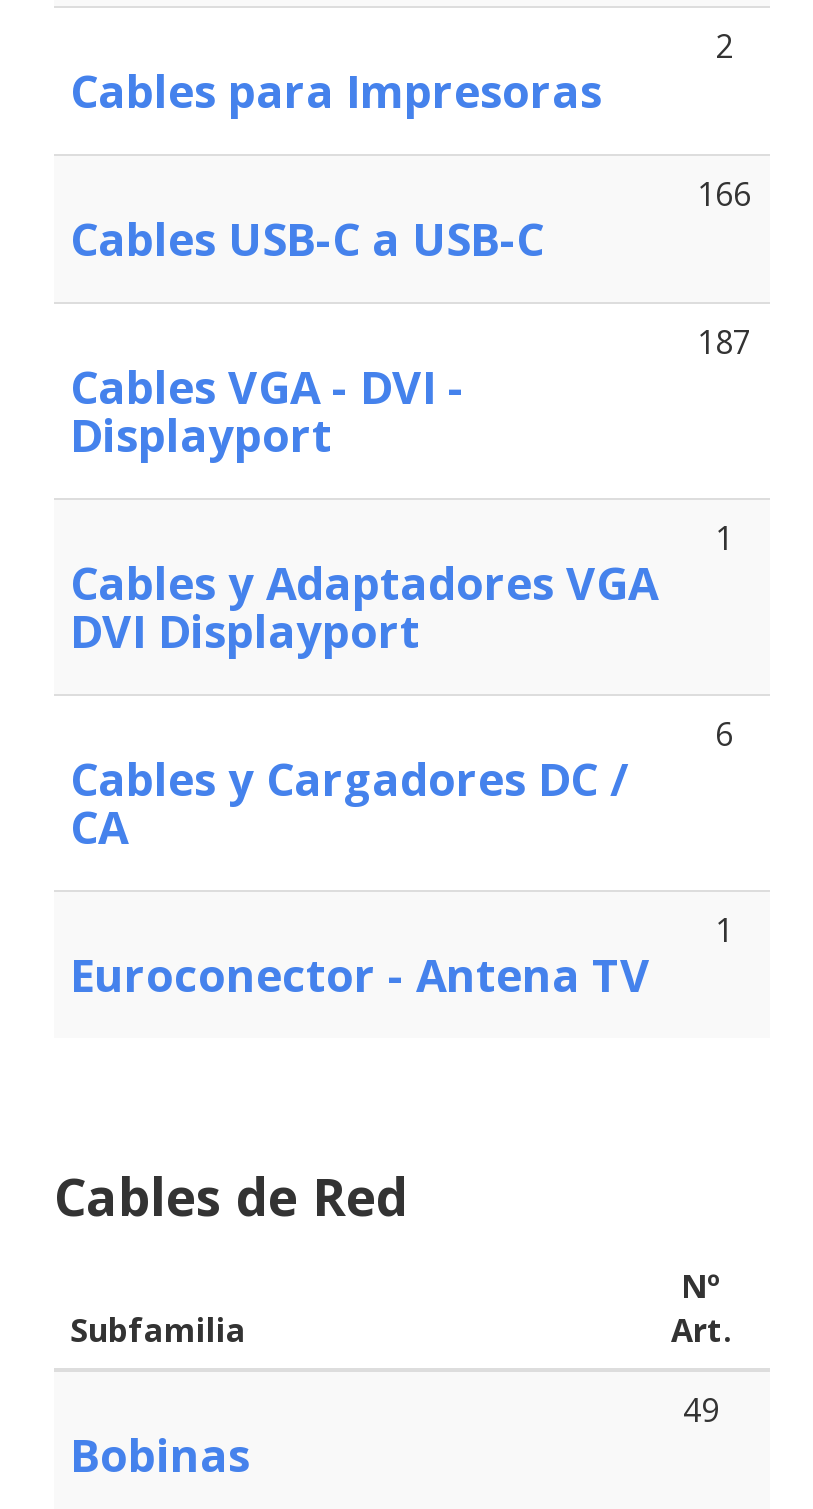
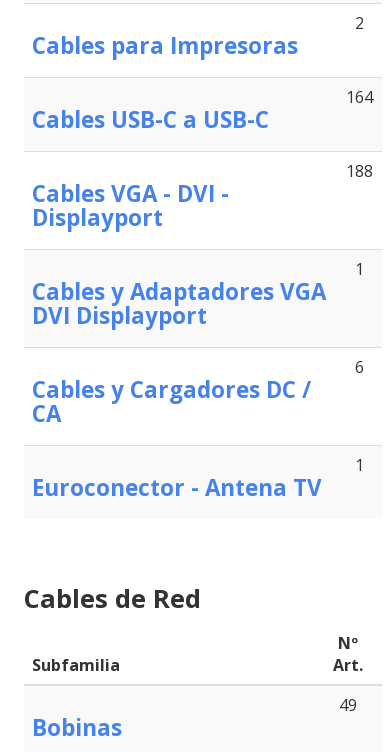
- 166
+ 164

- 187
+ 188
